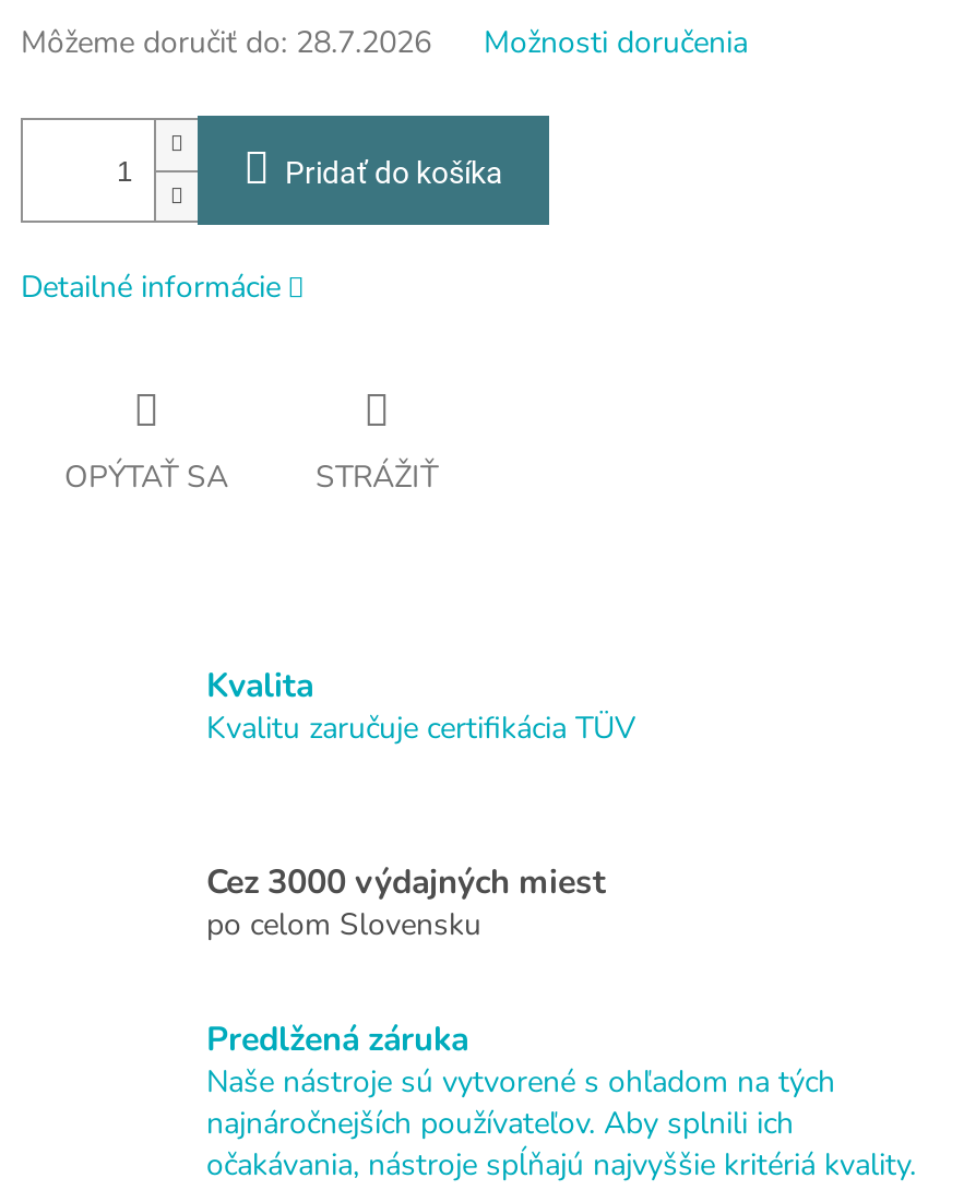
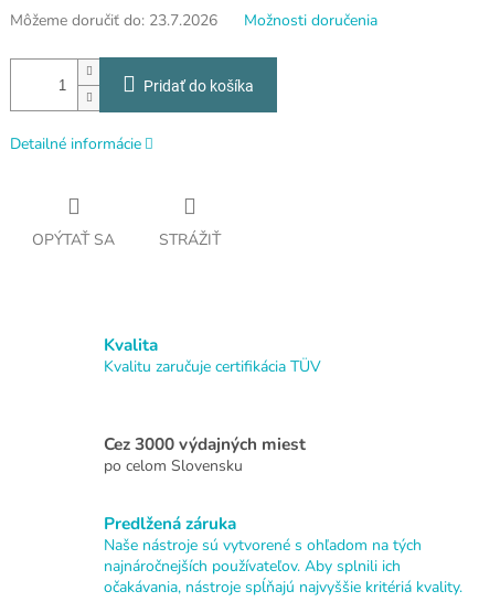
- Môžeme doručiť do: 28.7.2026
+ Môžeme doručiť do: 23.7.2026
